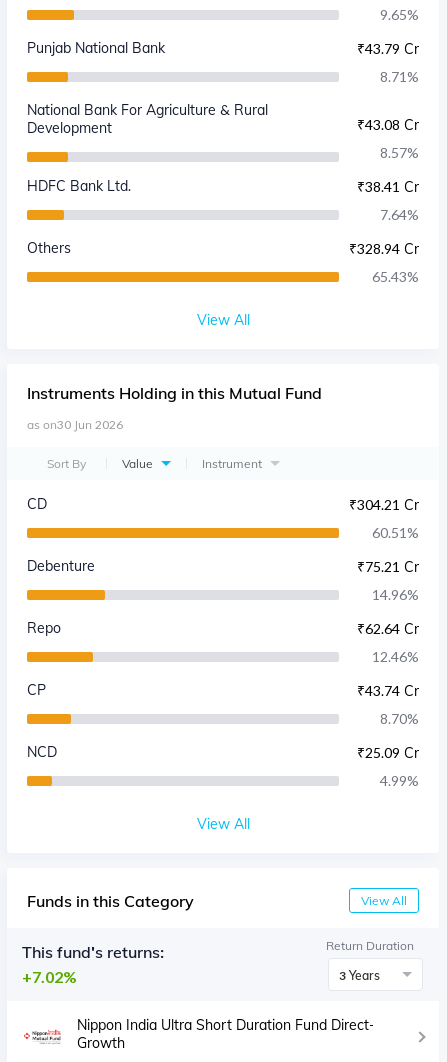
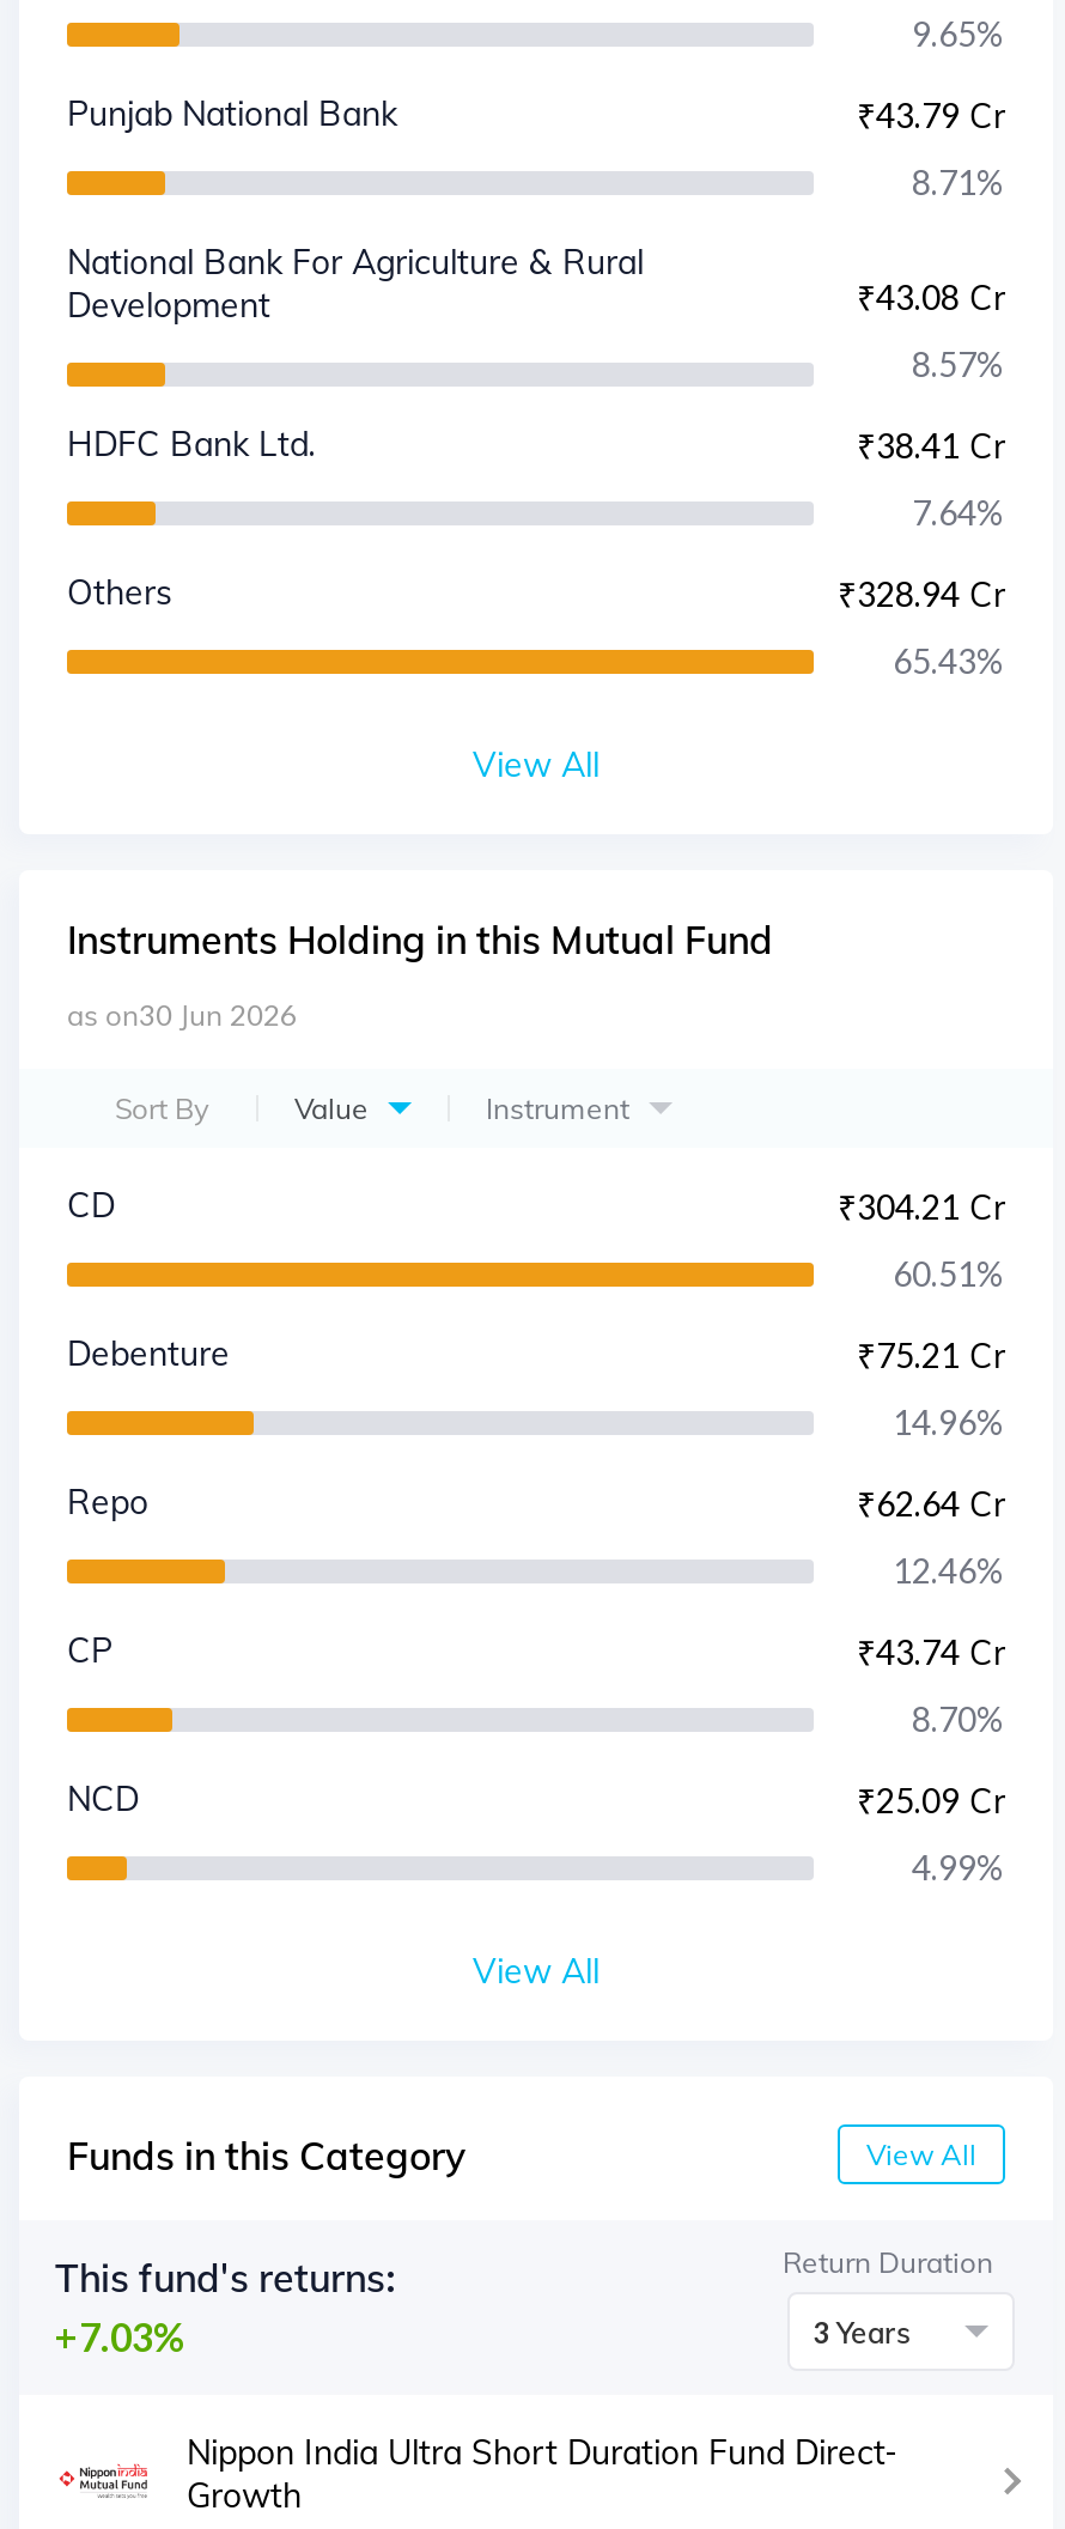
- 7.02%
+ 7.03%
